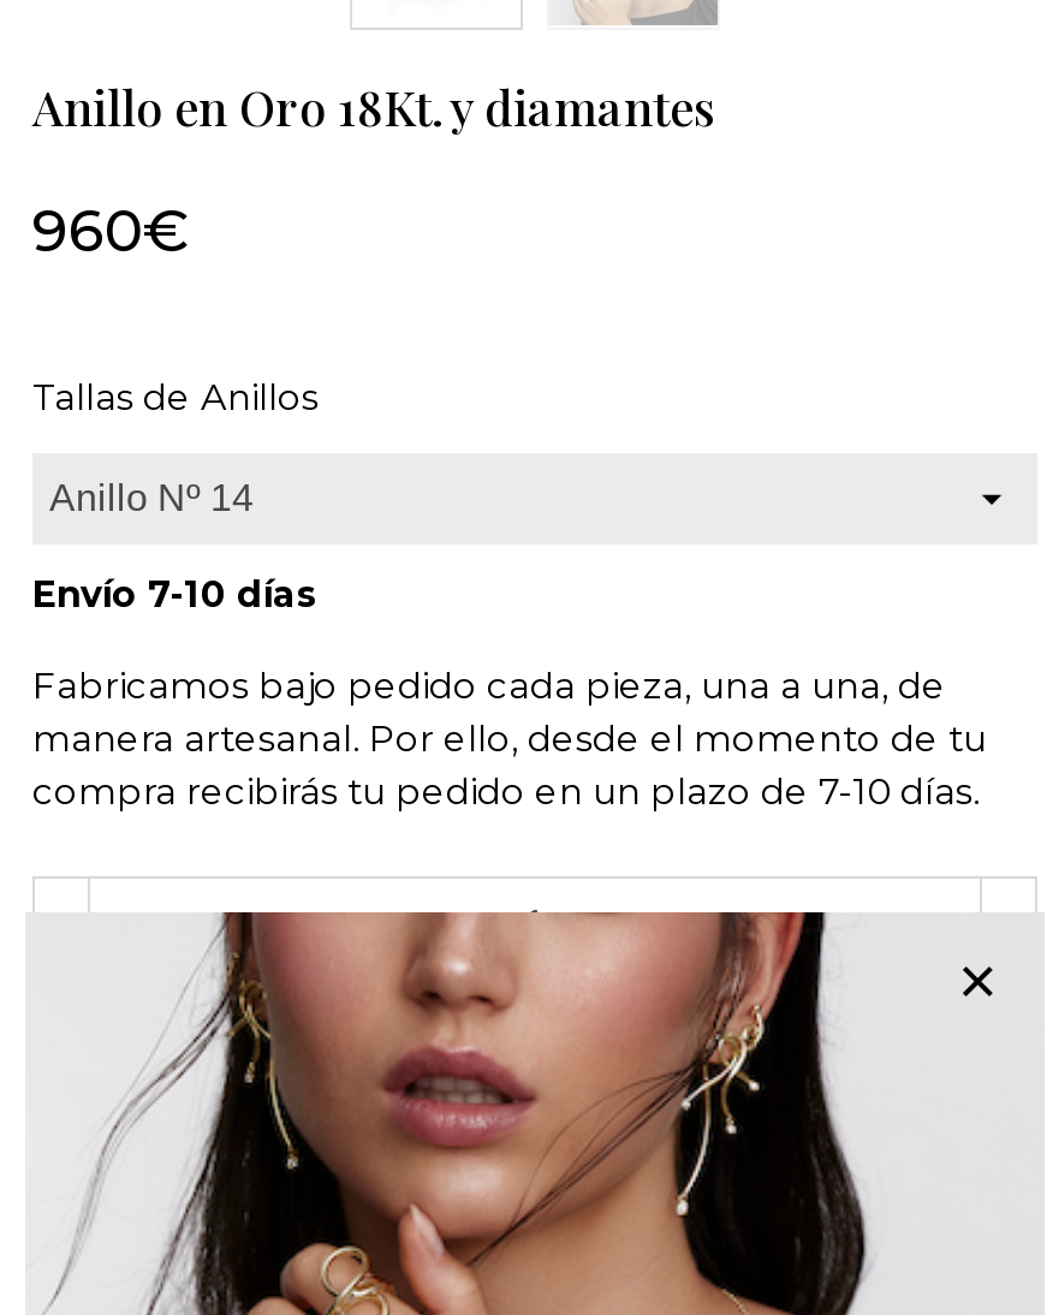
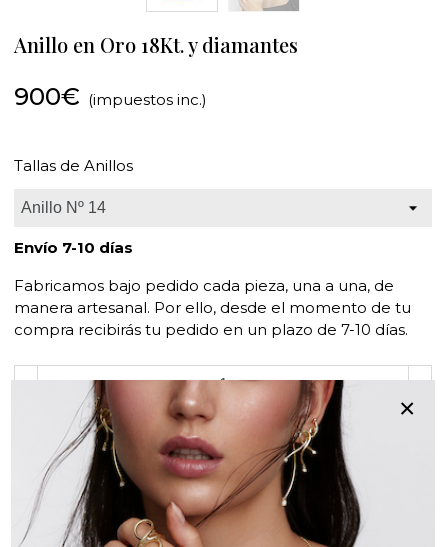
- 960€
+ 900€ (impuestos inc.)
